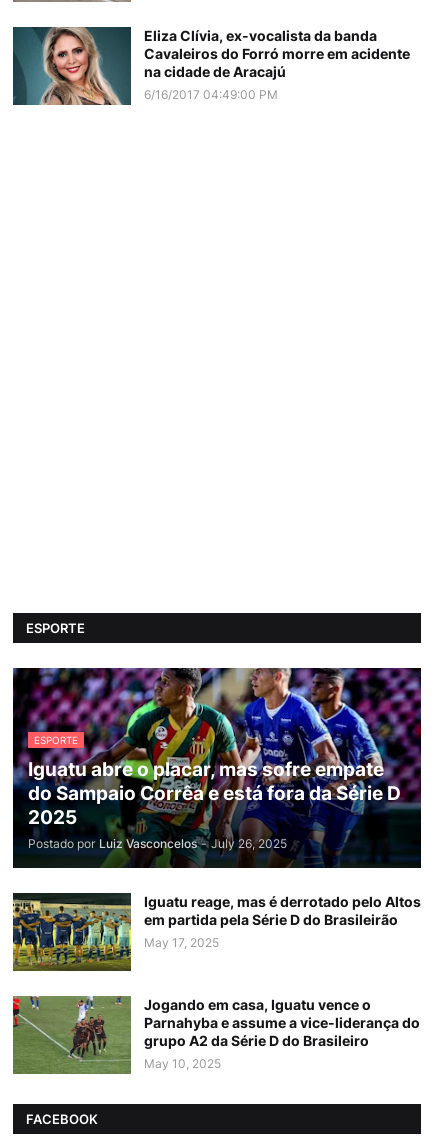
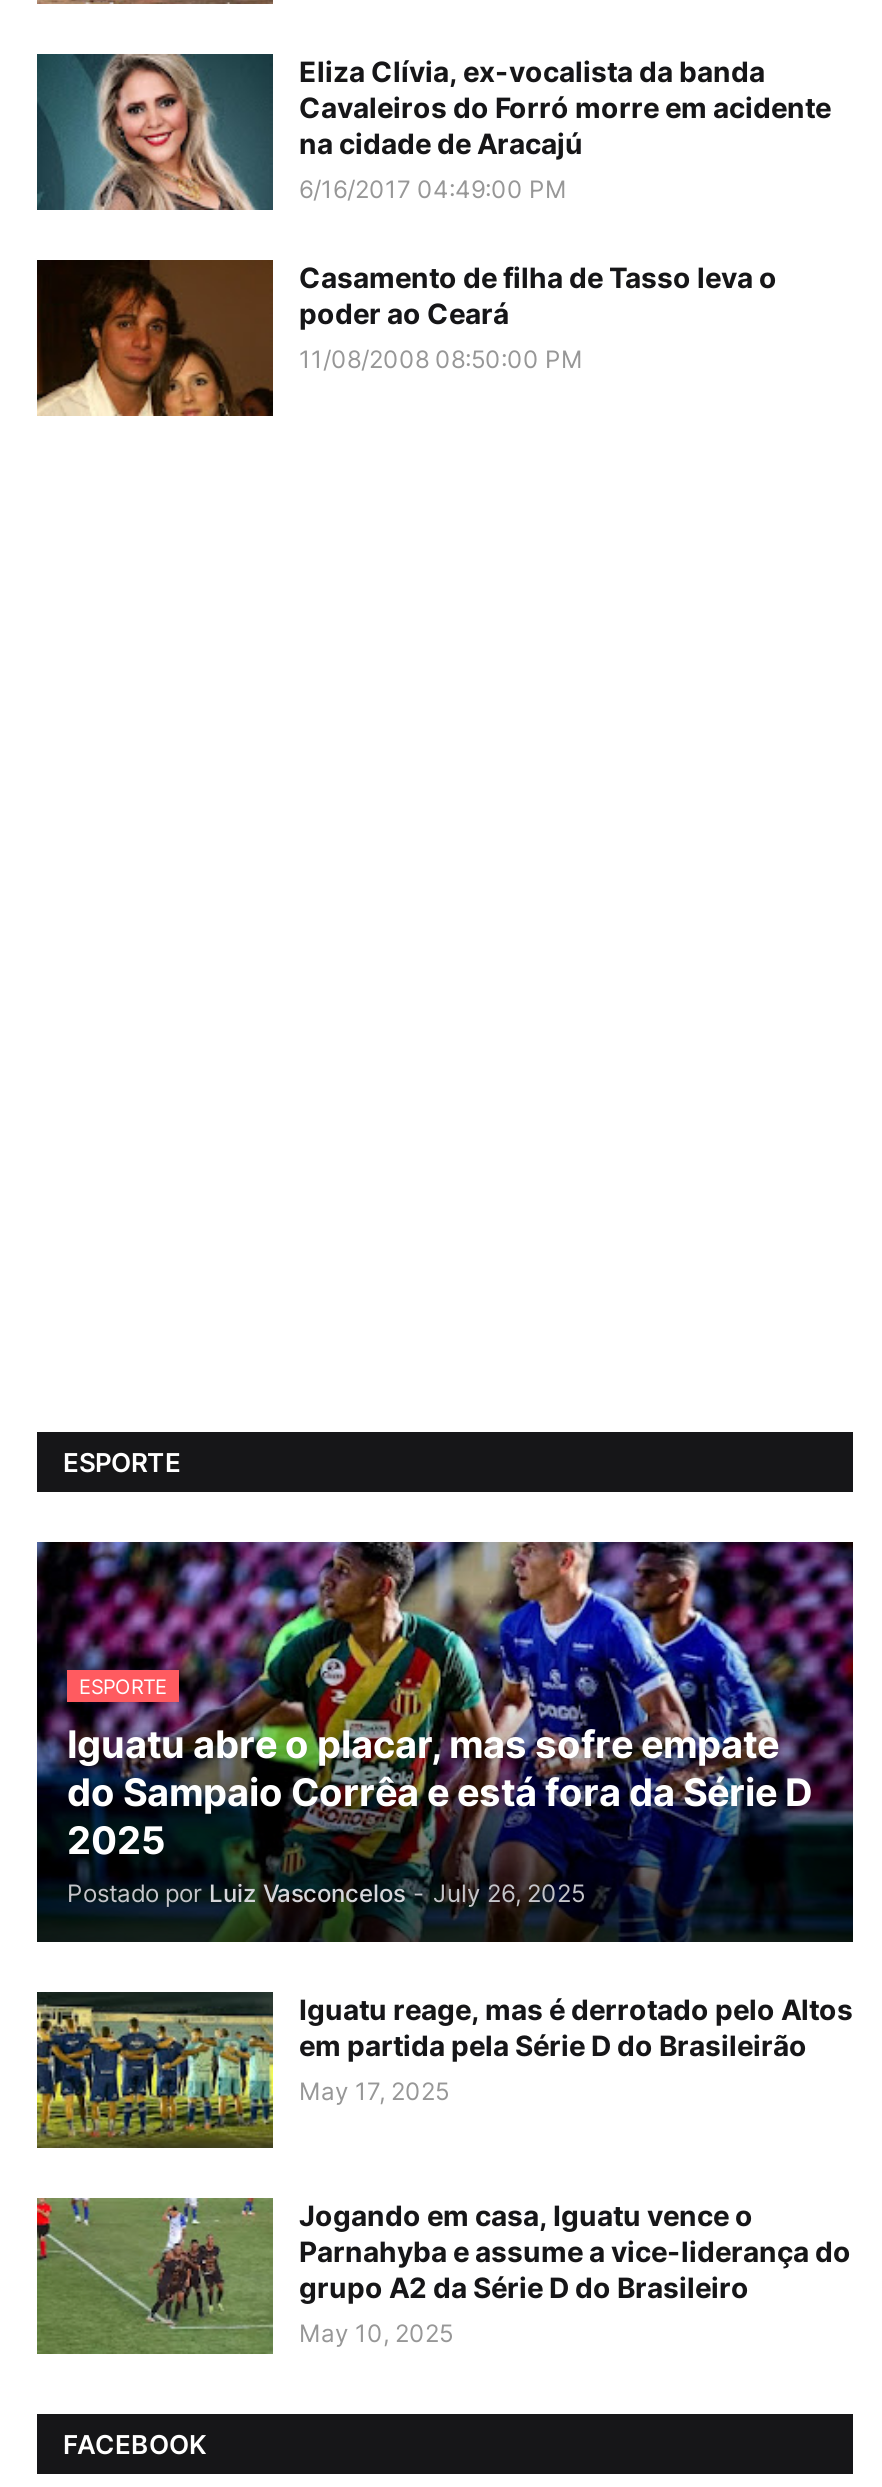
+ [image]
+ Casamento de filha de Tasso leva o
+ poder ao Ceará
+ 11/08/2008 08:50:00 PM
